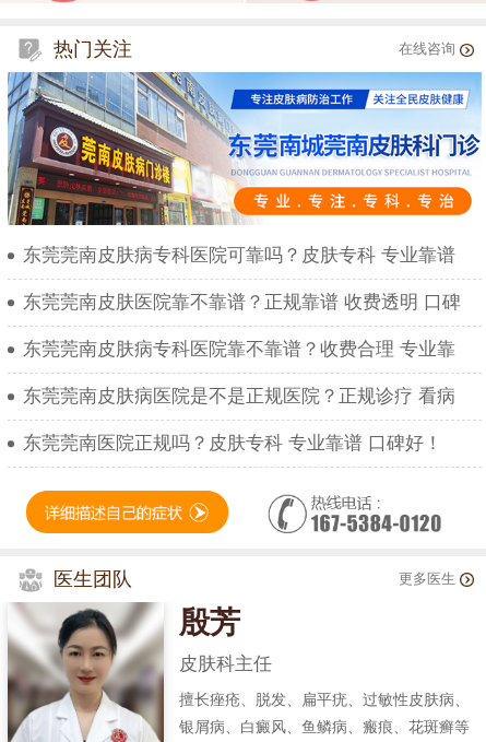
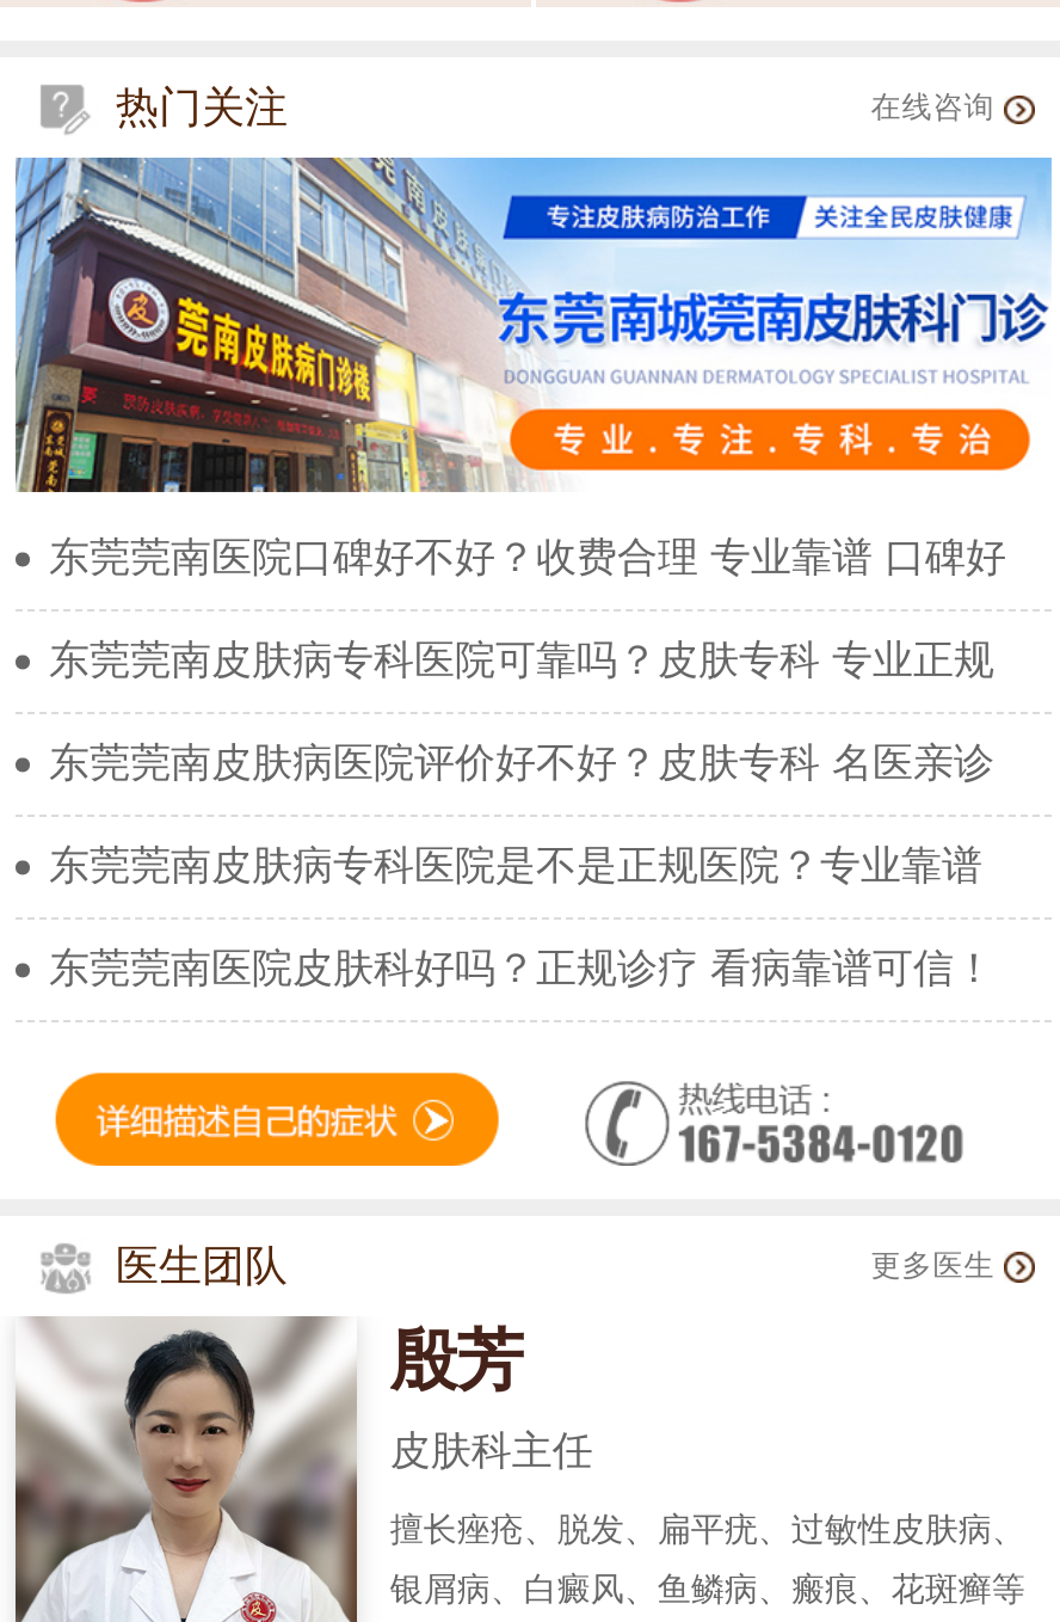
- 东莞莞南皮肤病专科医院可靠吗？皮肤专科 专业靠谱
+ 东莞莞南医院口碑好不好？收费合理 专业靠谱 口碑好

- 东莞莞南皮肤医院靠不靠谱？正规靠谱 收费透明 口碑
+ 东莞莞南皮肤病专科医院可靠吗？皮肤专科 专业正规

- 东莞莞南皮肤病专科医院靠不靠谱？收费合理 专业靠
+ 东莞莞南皮肤病医院评价好不好？皮肤专科 名医亲诊

- 东莞莞南皮肤病医院是不是正规医院？正规诊疗 看病
+ 东莞莞南皮肤病专科医院是不是正规医院？专业靠谱

- 东莞莞南医院正规吗？皮肤专科 专业靠谱 口碑好！
+ 东莞莞南医院皮肤科好吗？正规诊疗 看病靠谱可信！
